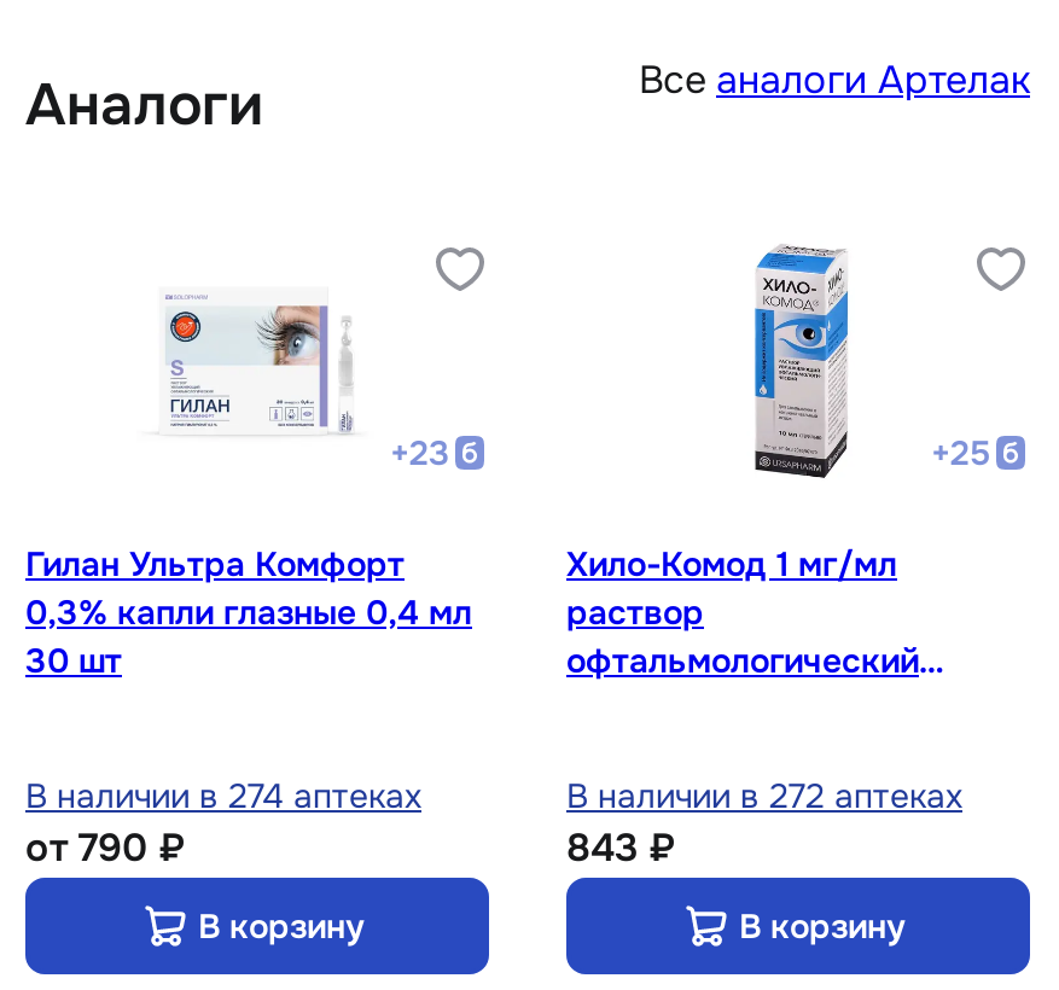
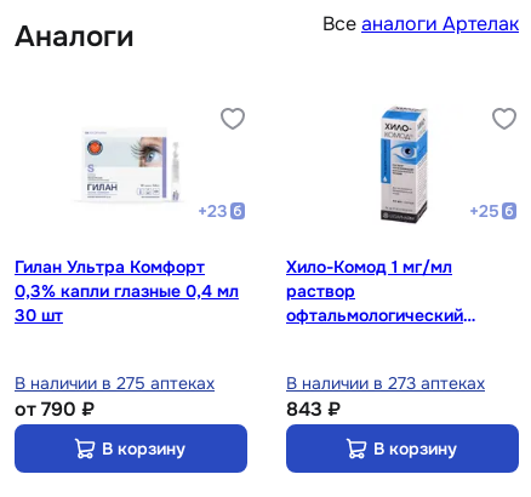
- В наличии в 274 аптеках
+ В наличии в 275 аптеках

- В наличии в 272 аптеках
+ В наличии в 273 аптеках
